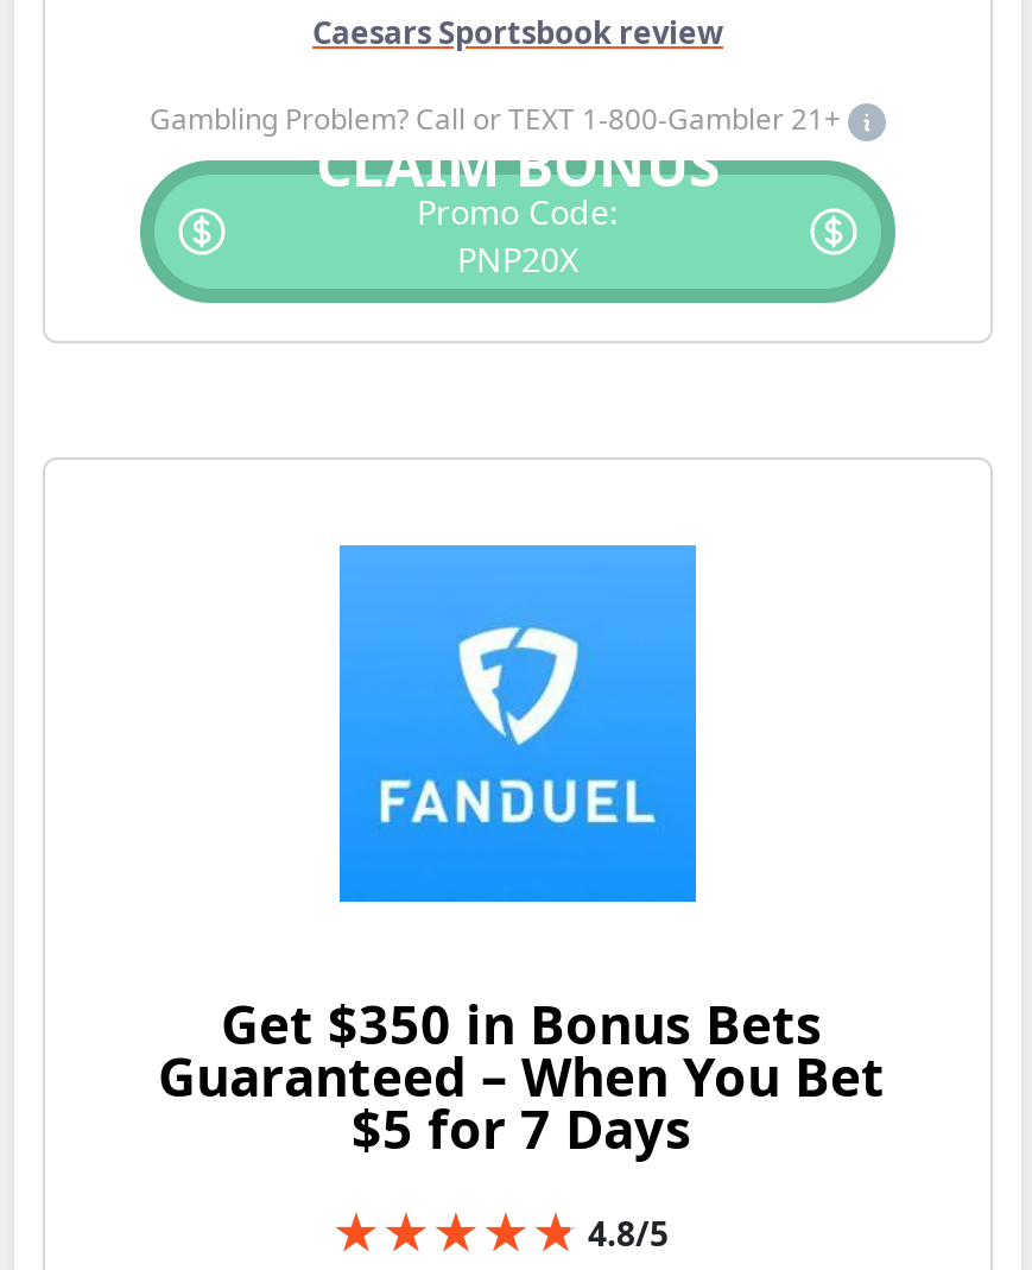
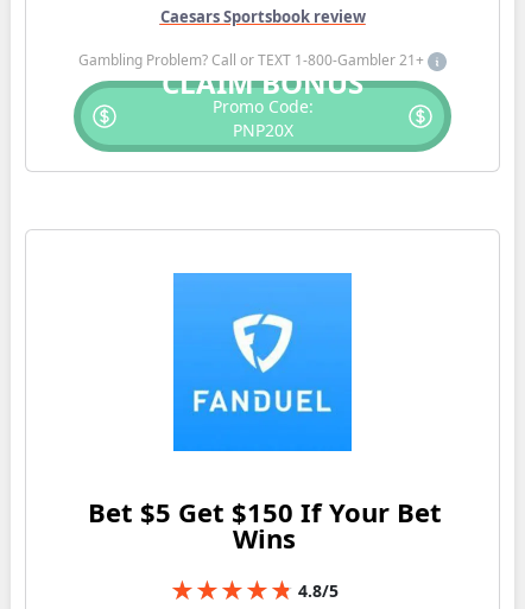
- Get $350 in Bonus Bets
- Guaranteed – When You Bet
- $5 for 7 Days
+ Bet $5 Get $150 If Your Bet
+ Wins
